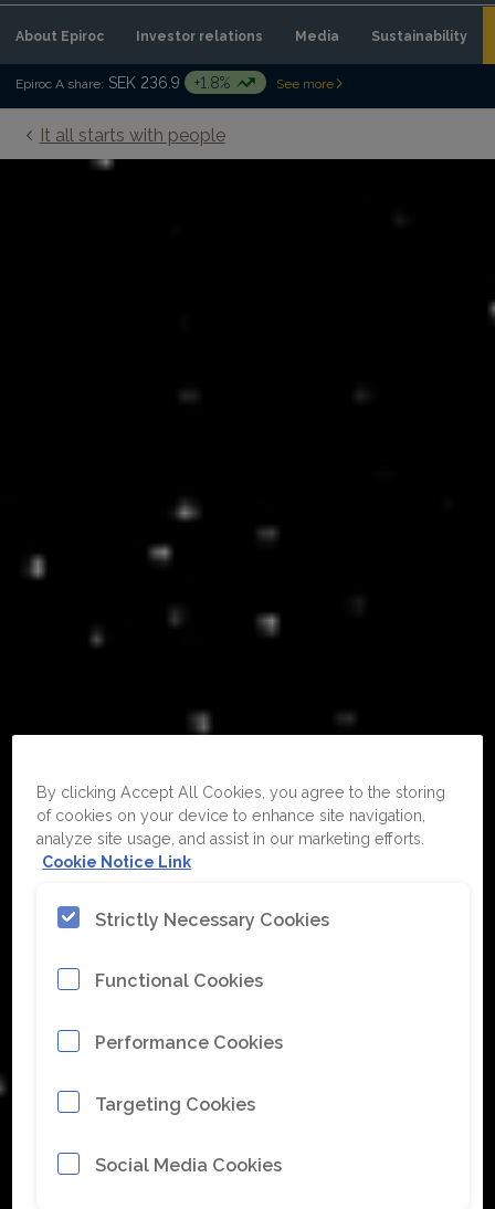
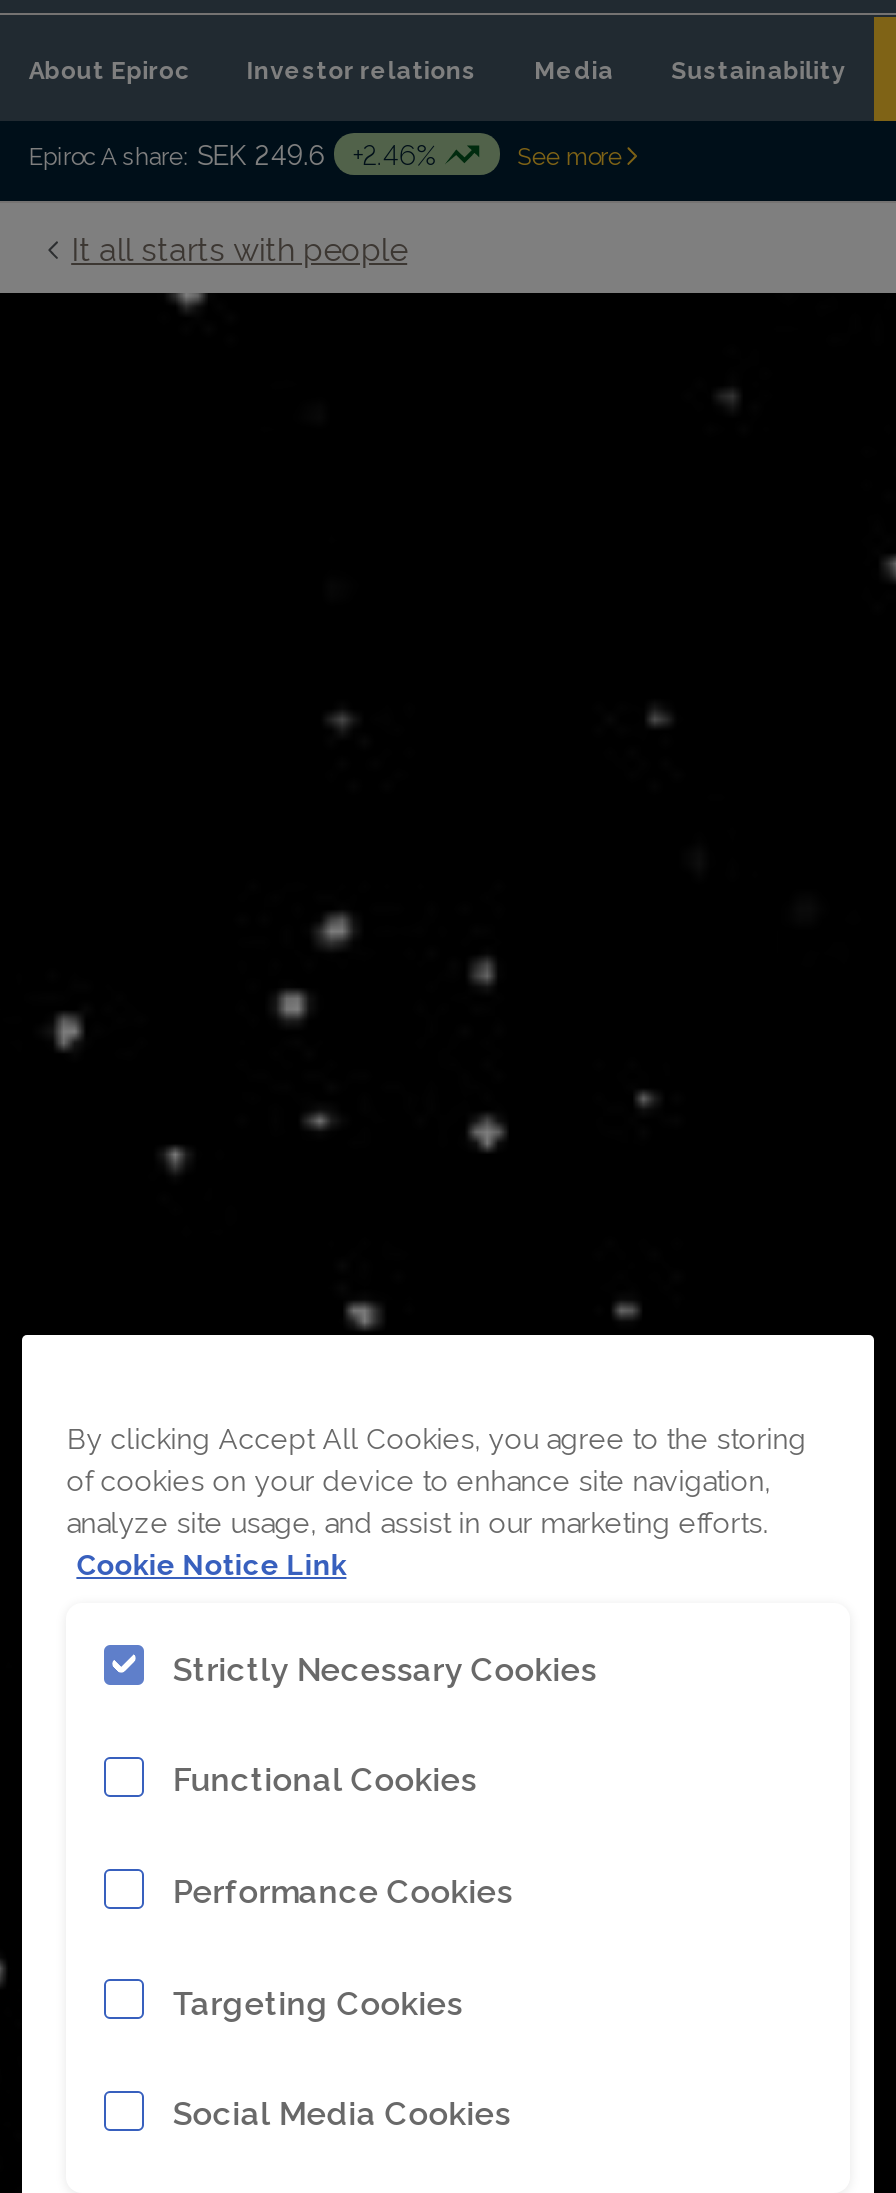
- Epiroc A share: SEK 236.9
+ Epiroc A share: SEK 249.6

- +1.8%
+ +2.46%
